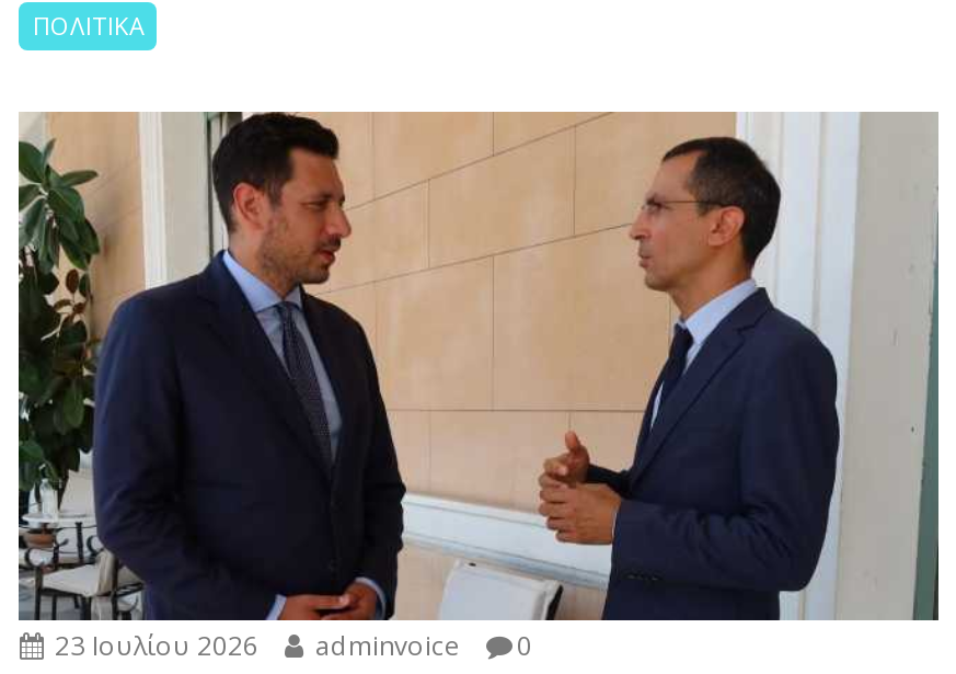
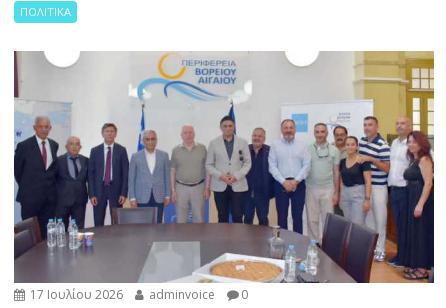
- [image]
- 23 Ιουλίου 2026 adminvoice 0
+ [image]
+ 17 Ιουλίου 2026 adminvoice 0
